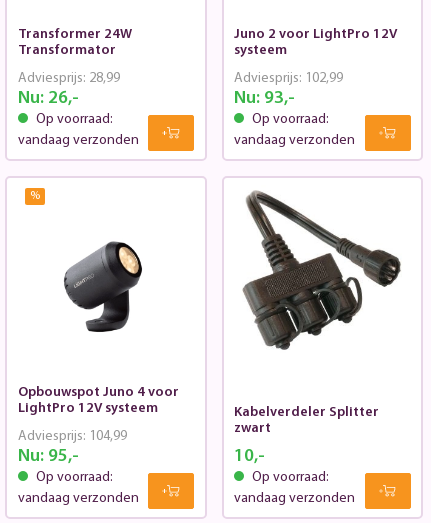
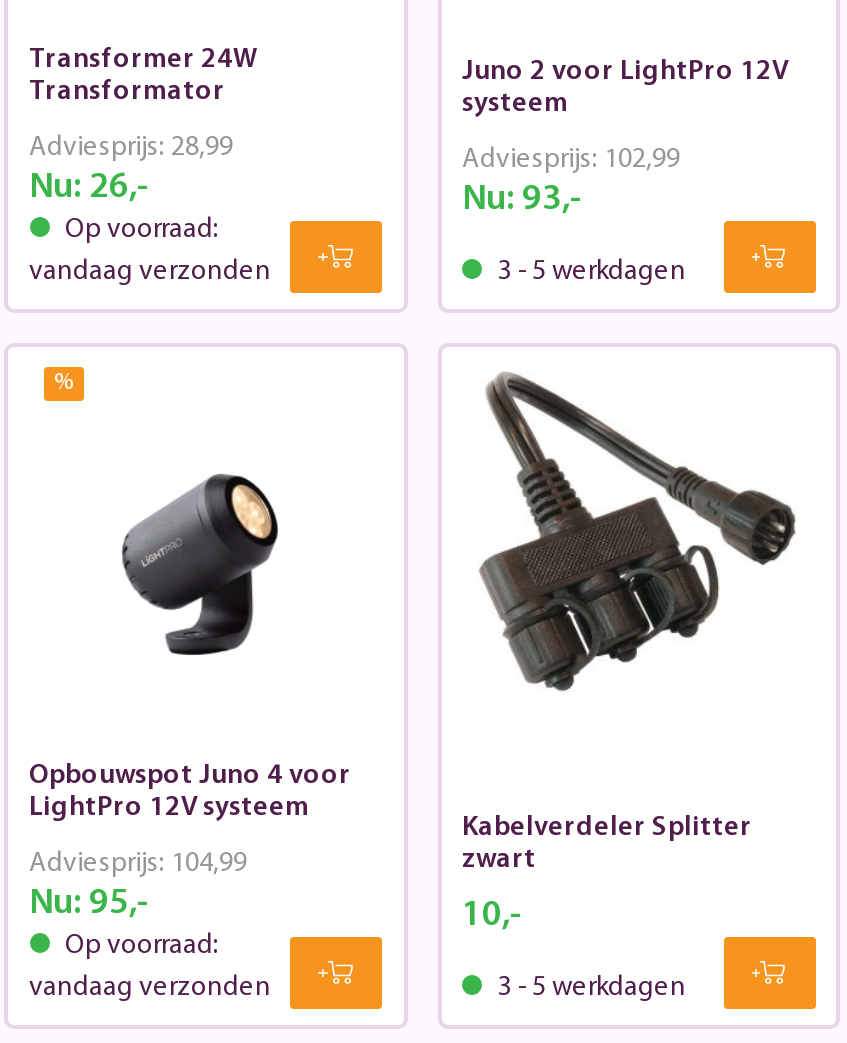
- Op voorraad:
- vandaag verzonden
+ 3 - 5 werkdagen

- Op voorraad:
- vandaag verzonden
+ 3 - 5 werkdagen
